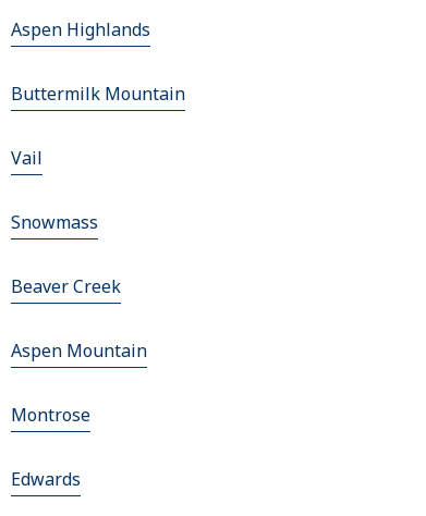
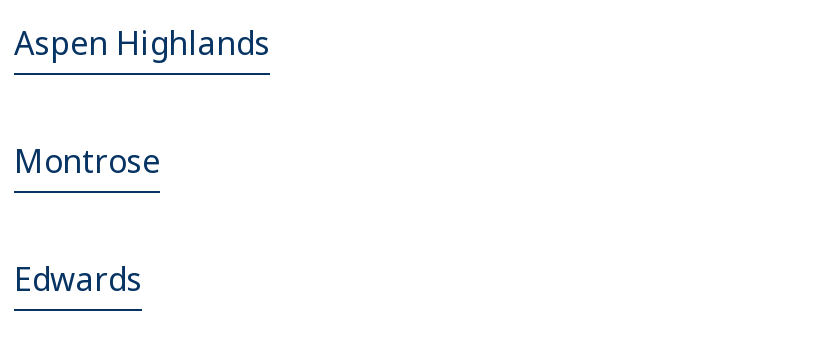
- Buttermilk Mountain
- Vail
- Snowmass
- Beaver Creek
- Aspen Mountain
